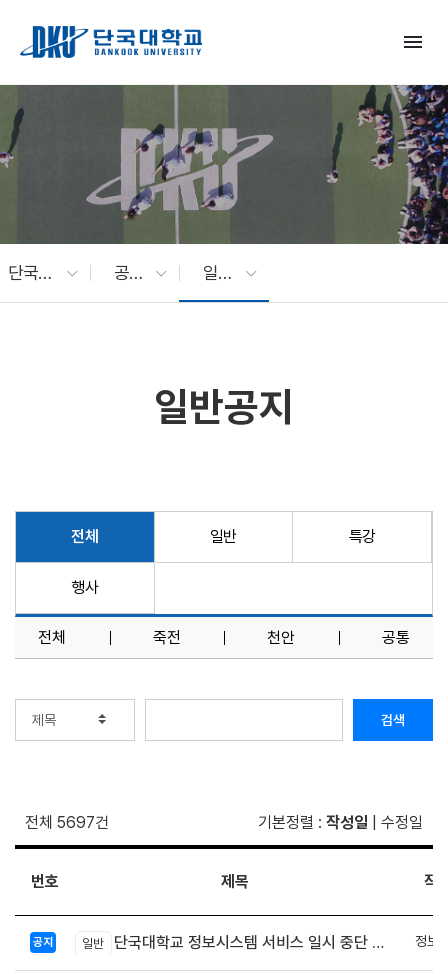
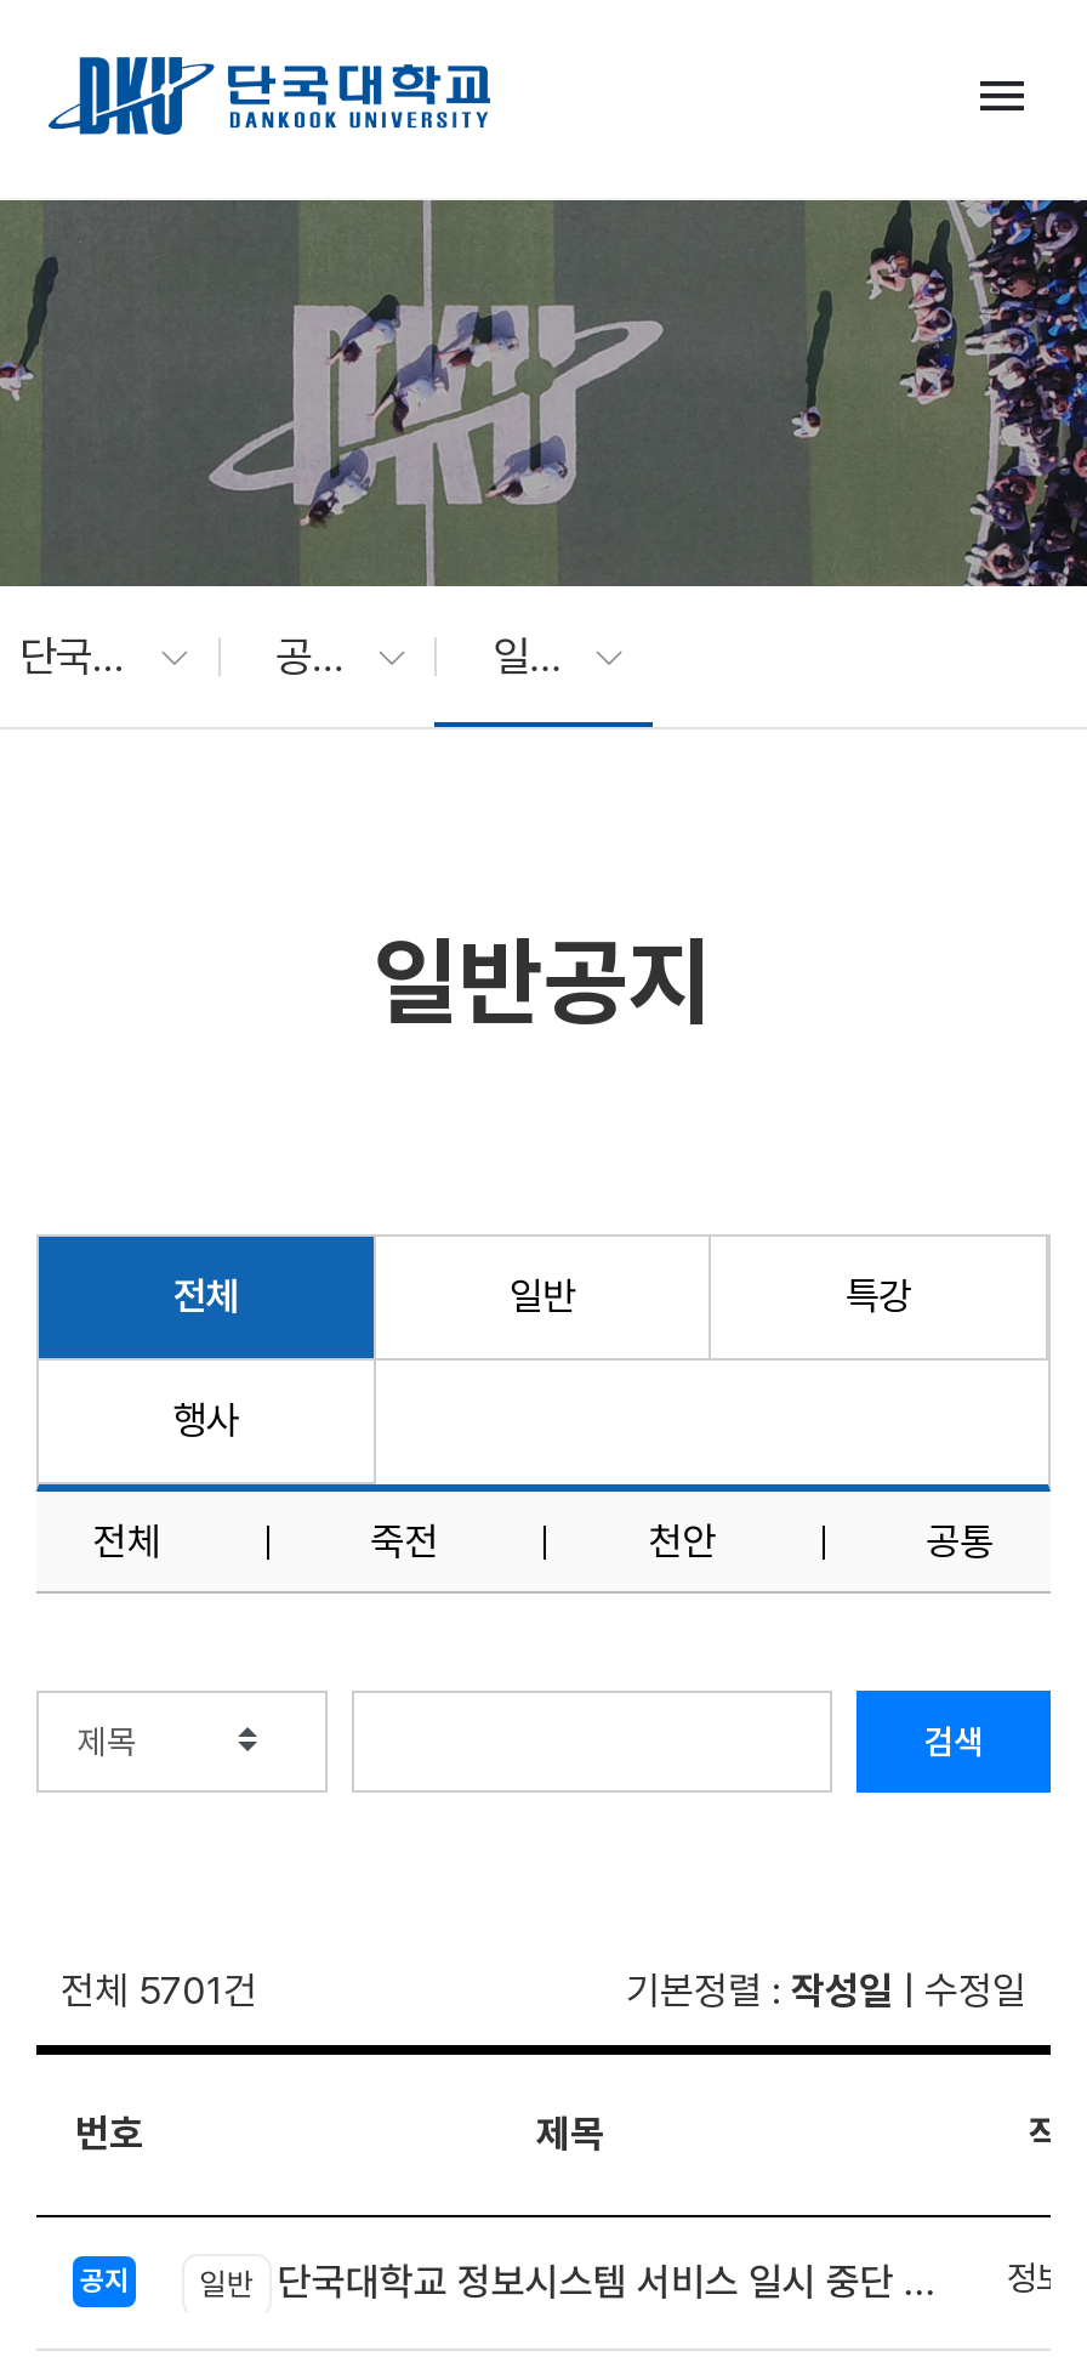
- 전체 5697건
+ 전체 5701건
